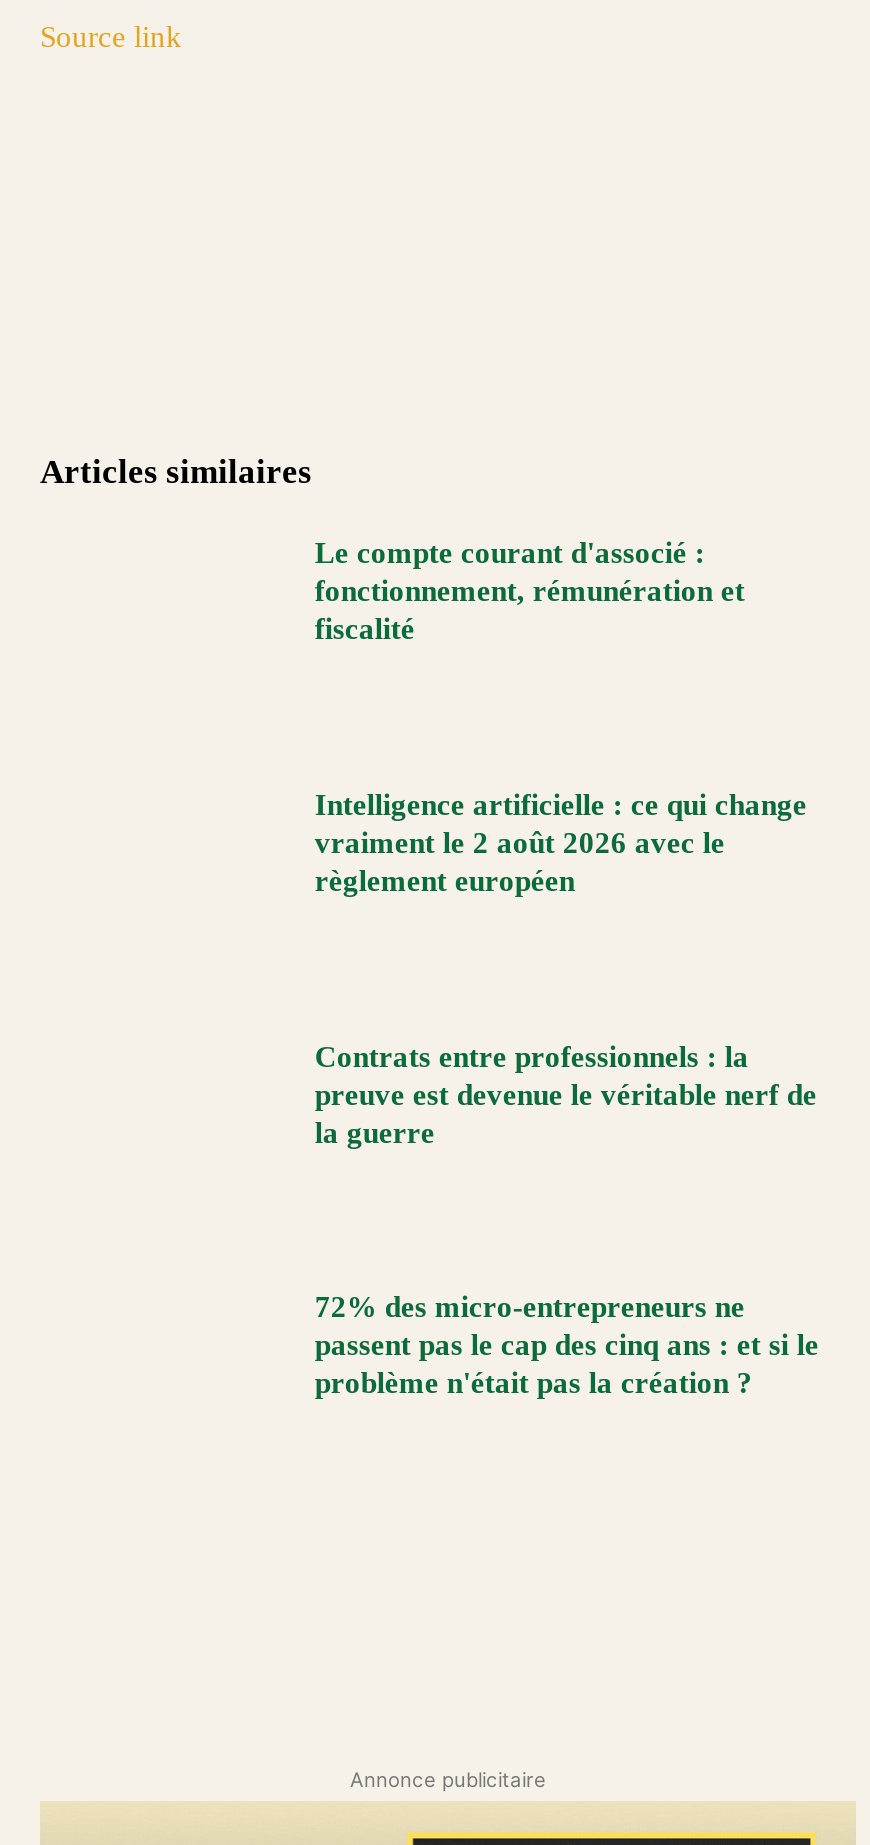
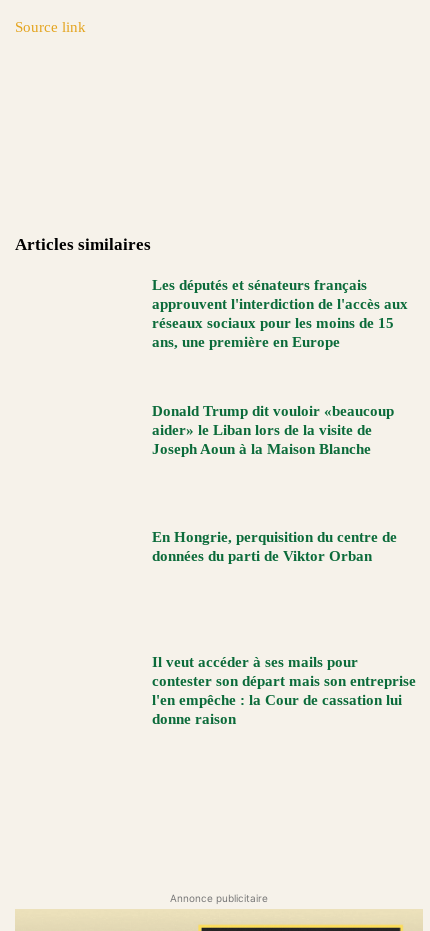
- Le compte courant d'associé :
- fonctionnement, rémunération et
- fiscalité
+ Les députés et sénateurs français
+ approuvent l'interdiction de l'accès aux
+ réseaux sociaux pour les moins de 15
+ ans, une première en Europe

- Intelligence artificielle : ce qui change
- vraiment le 2 août 2026 avec le
- règlement européen
+ Donald Trump dit vouloir «beaucoup
+ aider» le Liban lors de la visite de
+ Joseph Aoun à la Maison Blanche

- Contrats entre professionnels : la
- preuve est devenue le véritable nerf de
- la guerre
+ En Hongrie, perquisition du centre de
+ données du parti de Viktor Orban

- 72% des micro-entrepreneurs ne
- passent pas le cap des cinq ans : et si le
- problème n'était pas la création ?
+ Il veut accéder à ses mails pour
+ contester son départ mais son entreprise
+ l'en empêche : la Cour de cassation lui
+ donne raison
